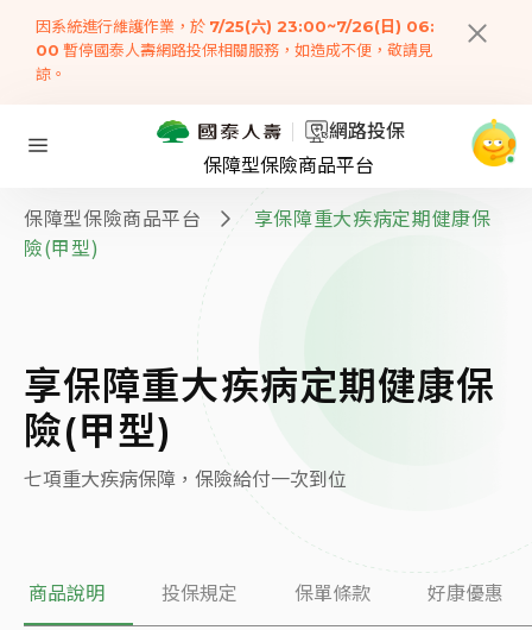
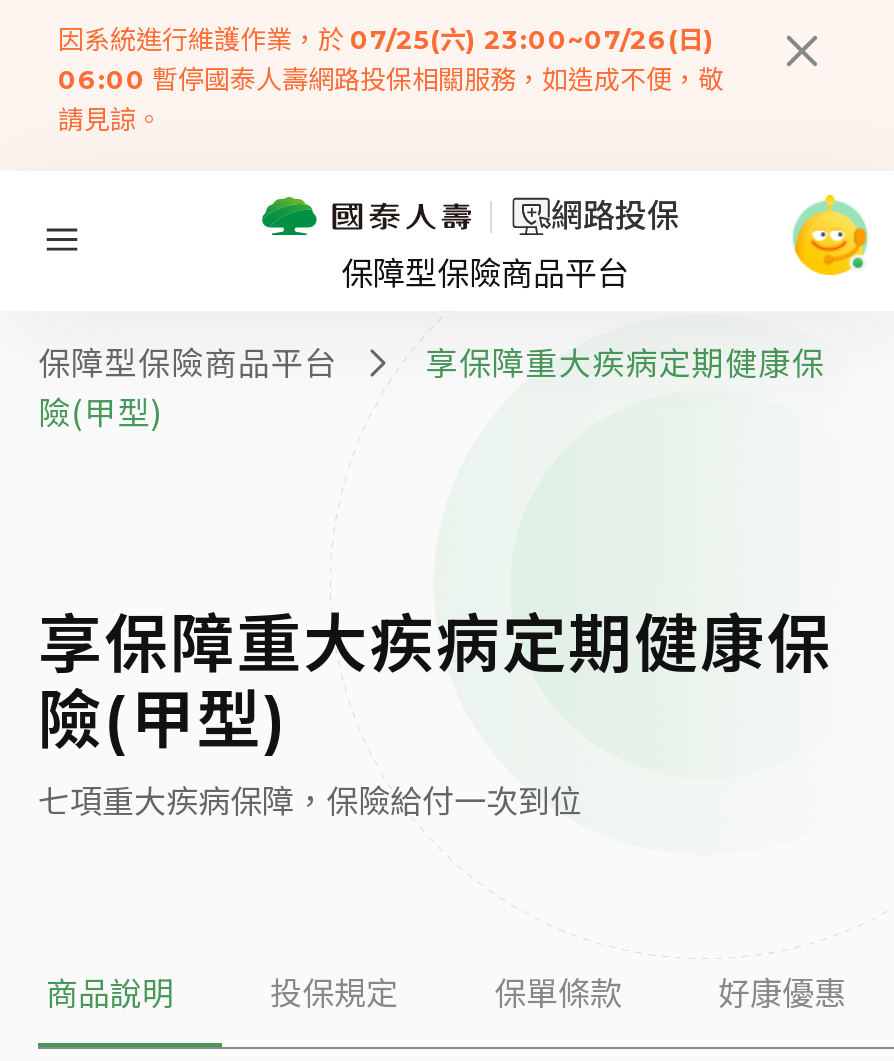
- 因系統進行維護作業，於7/25(六) 23:00~7/26(日) 06:
- 00暫停國泰人壽網路投保相關服務，如造成不便，敬請見
- 諒。
+ 因系統進行維護作業，於07/25(六) 23:00~07/26(日)
+ 06:00暫停國泰人壽網路投保相關服務，如造成不便，敬
+ 請見諒。
